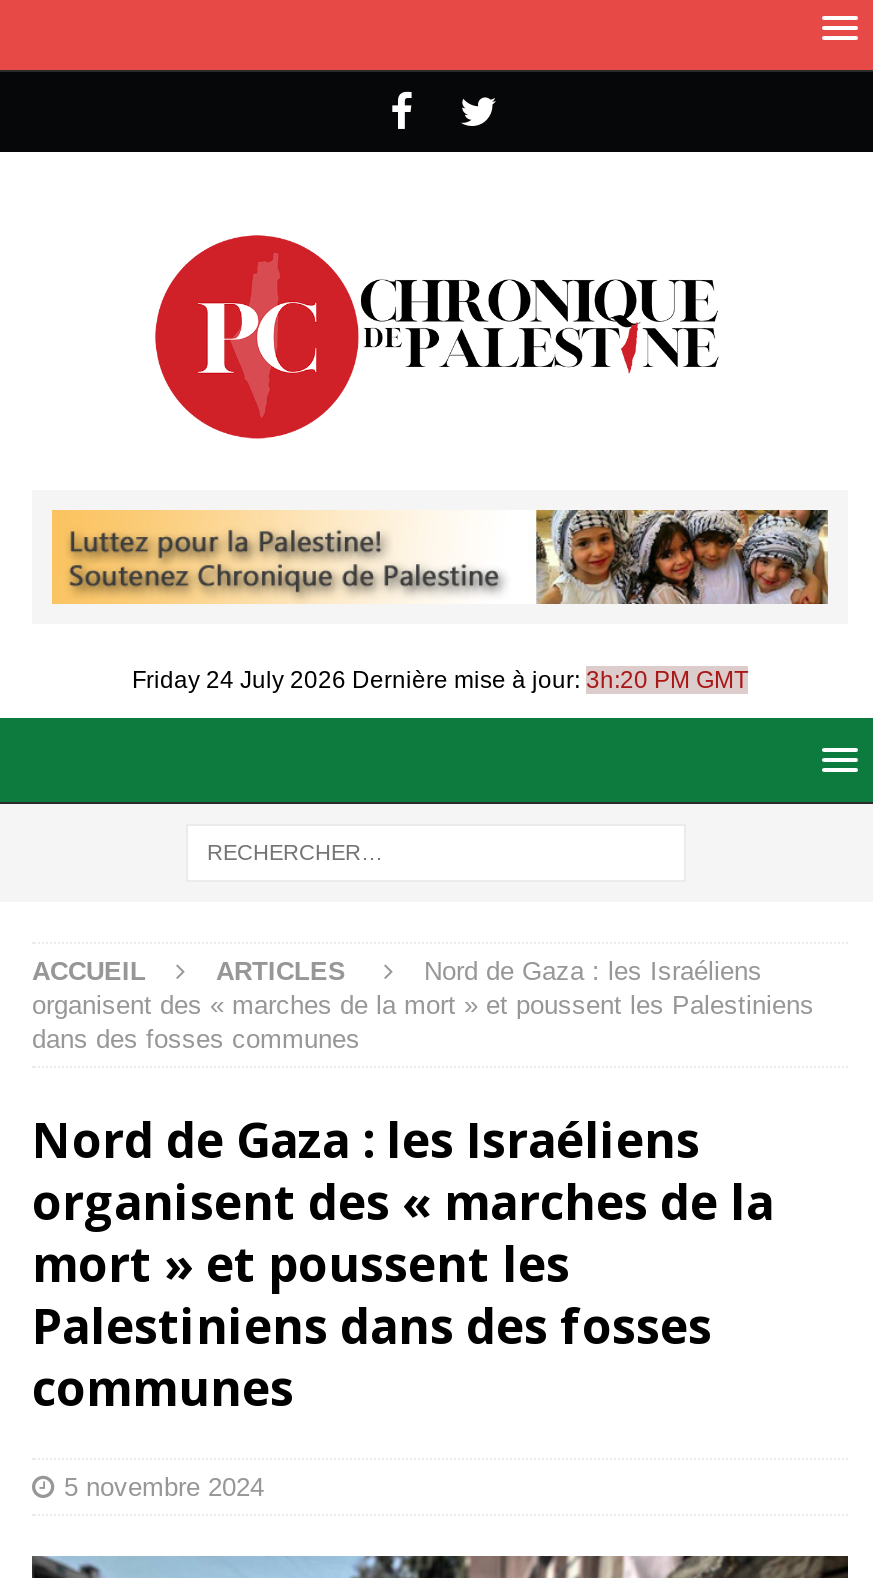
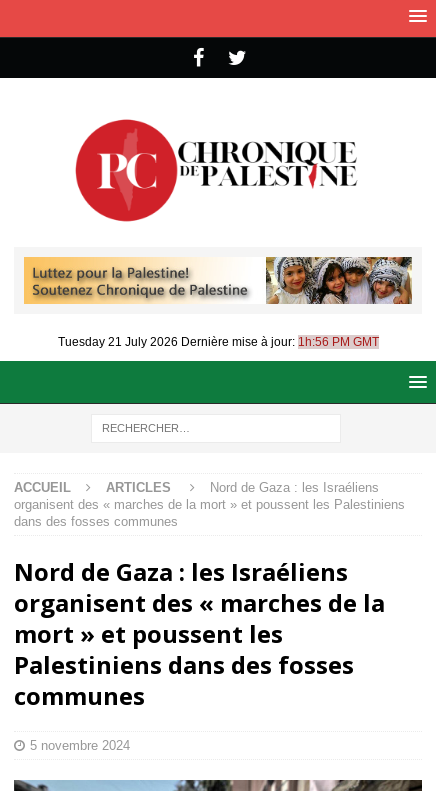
- Friday 24 July 2026 Dernière mise à jour: 3h:20 PM GMT
+ Tuesday 21 July 2026 Dernière mise à jour: 1h:56 PM GMT
